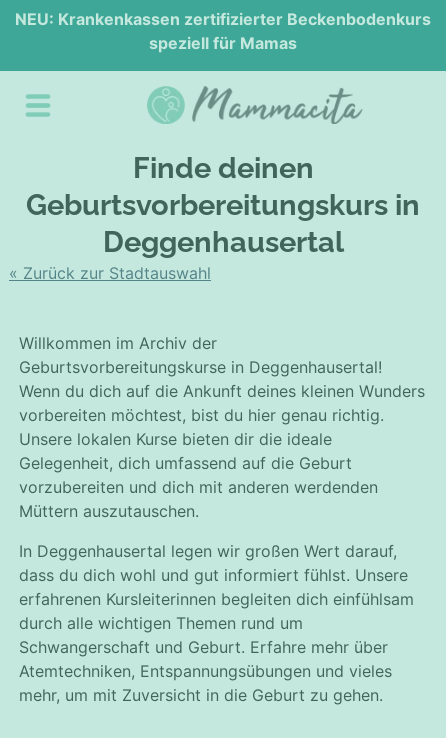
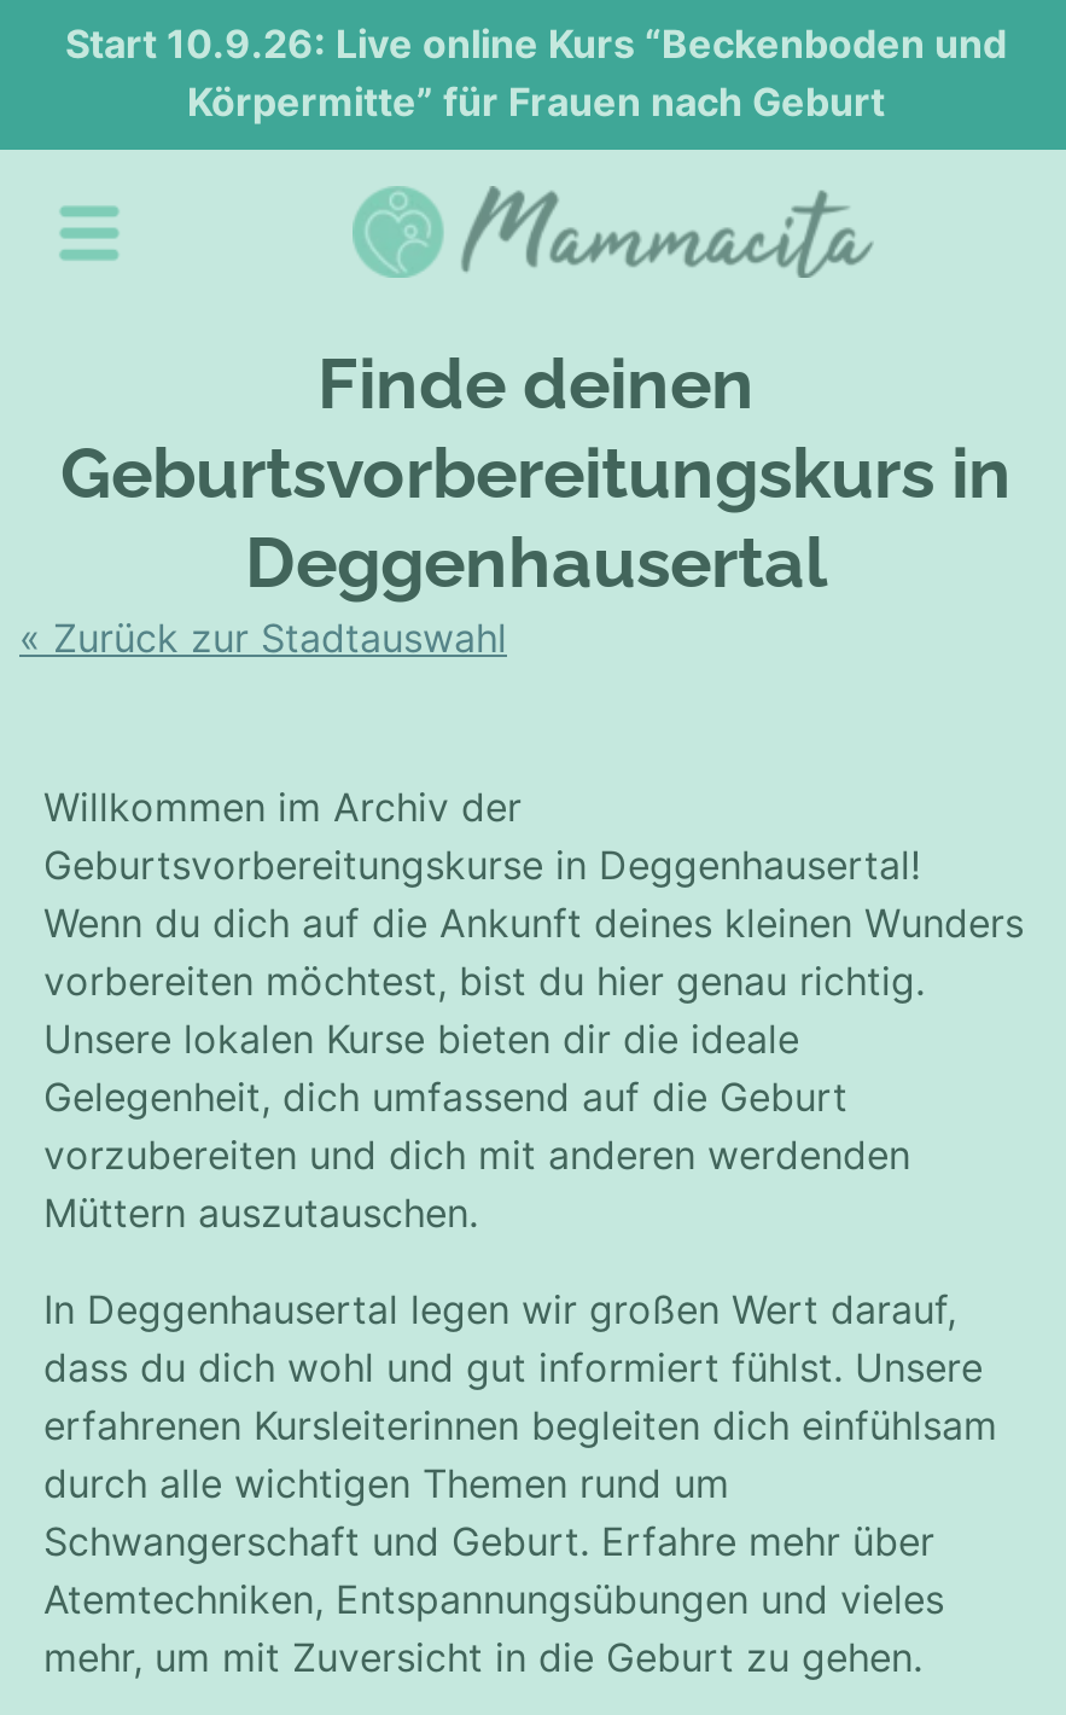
- NEU: Krankenkassen zertifizierter Beckenbodenkurs
- speziell für Mamas
+ Start 10.9.26: Live online Kurs “Beckenboden und
+ Körpermitte” für Frauen nach Geburt
